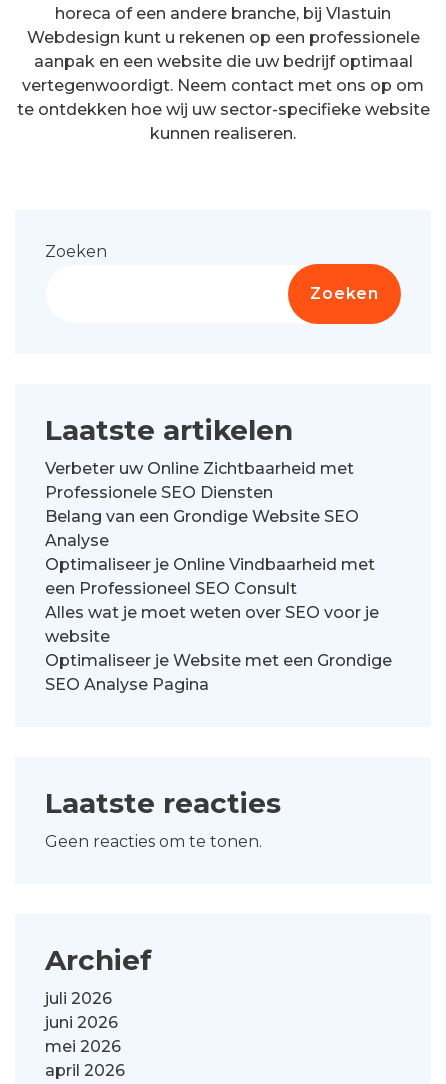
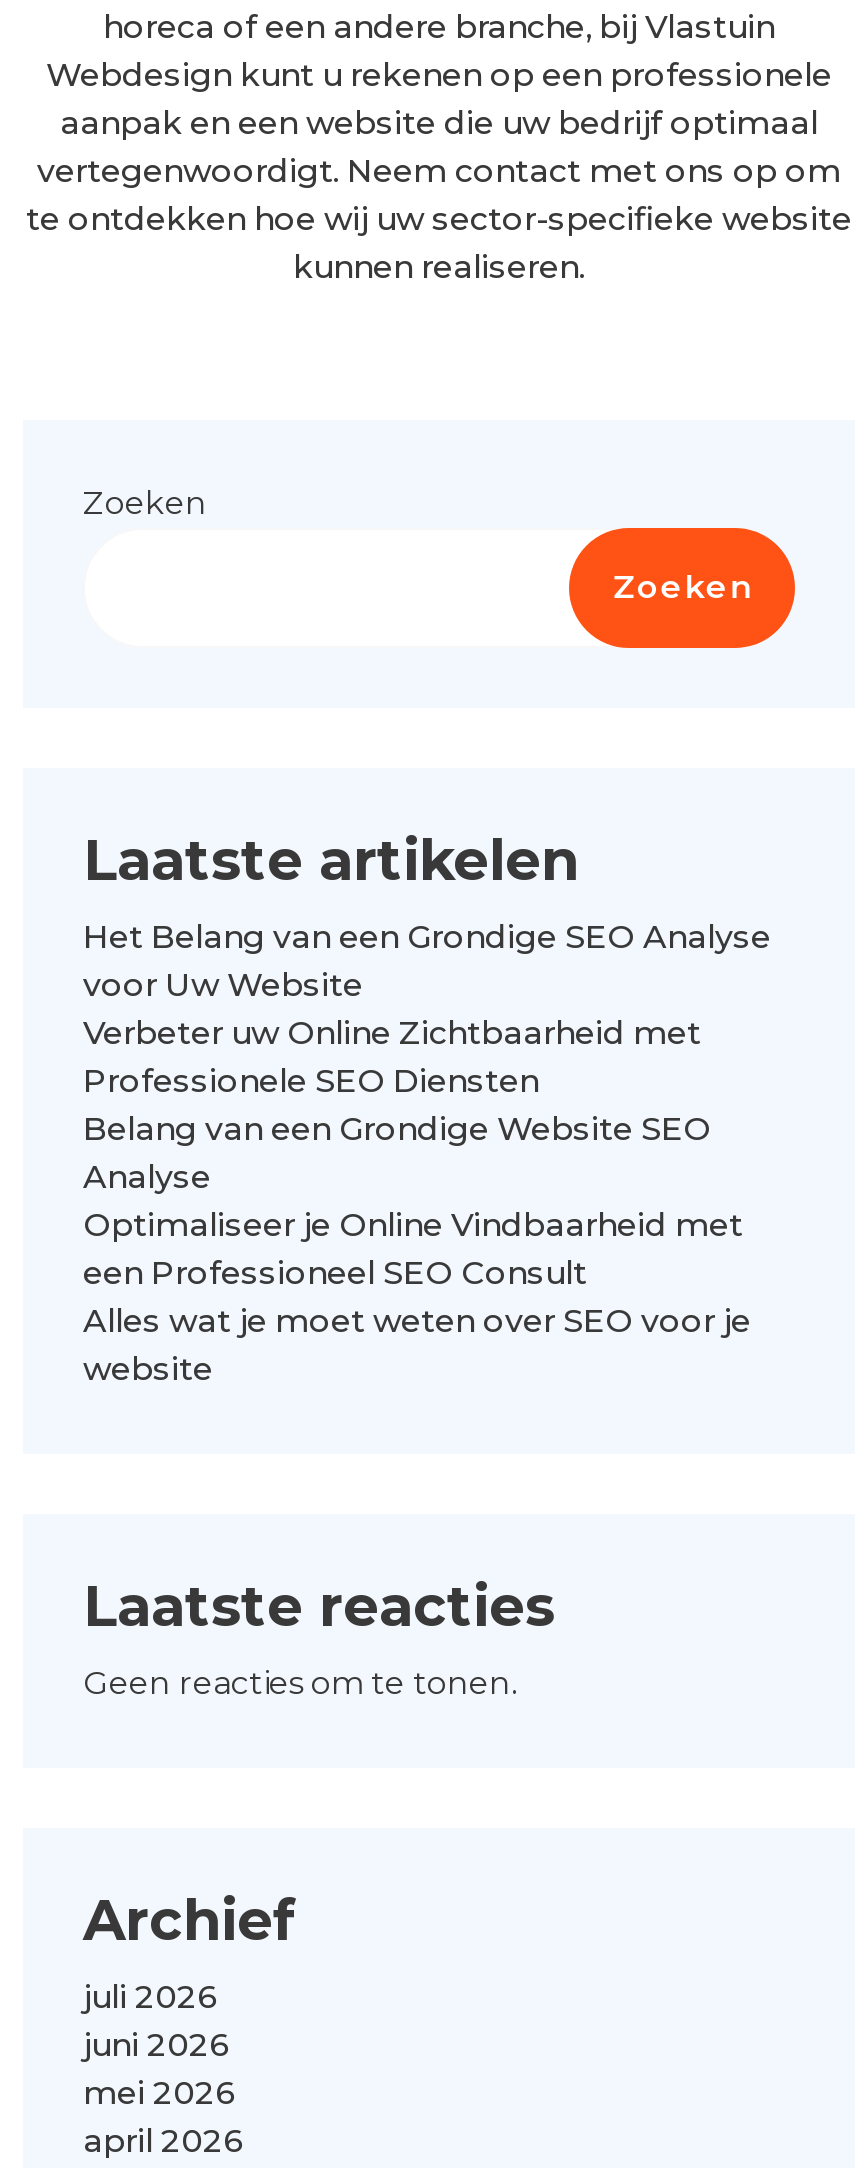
+ Het Belang van een Grondige SEO Analyse
+ voor Uw Website

moved down: Verbeter uw Online Zichtbaarheid met | Professionele SEO Diensten | Belang van een Grondige Website SEO | Analyse | Optimaliseer je Online Vindbaarheid met | een Professioneel SEO Consult | Alles wat je moet weten over SEO voor je | website

- Optimaliseer je Website met een Grondige
- SEO Analyse Pagina
